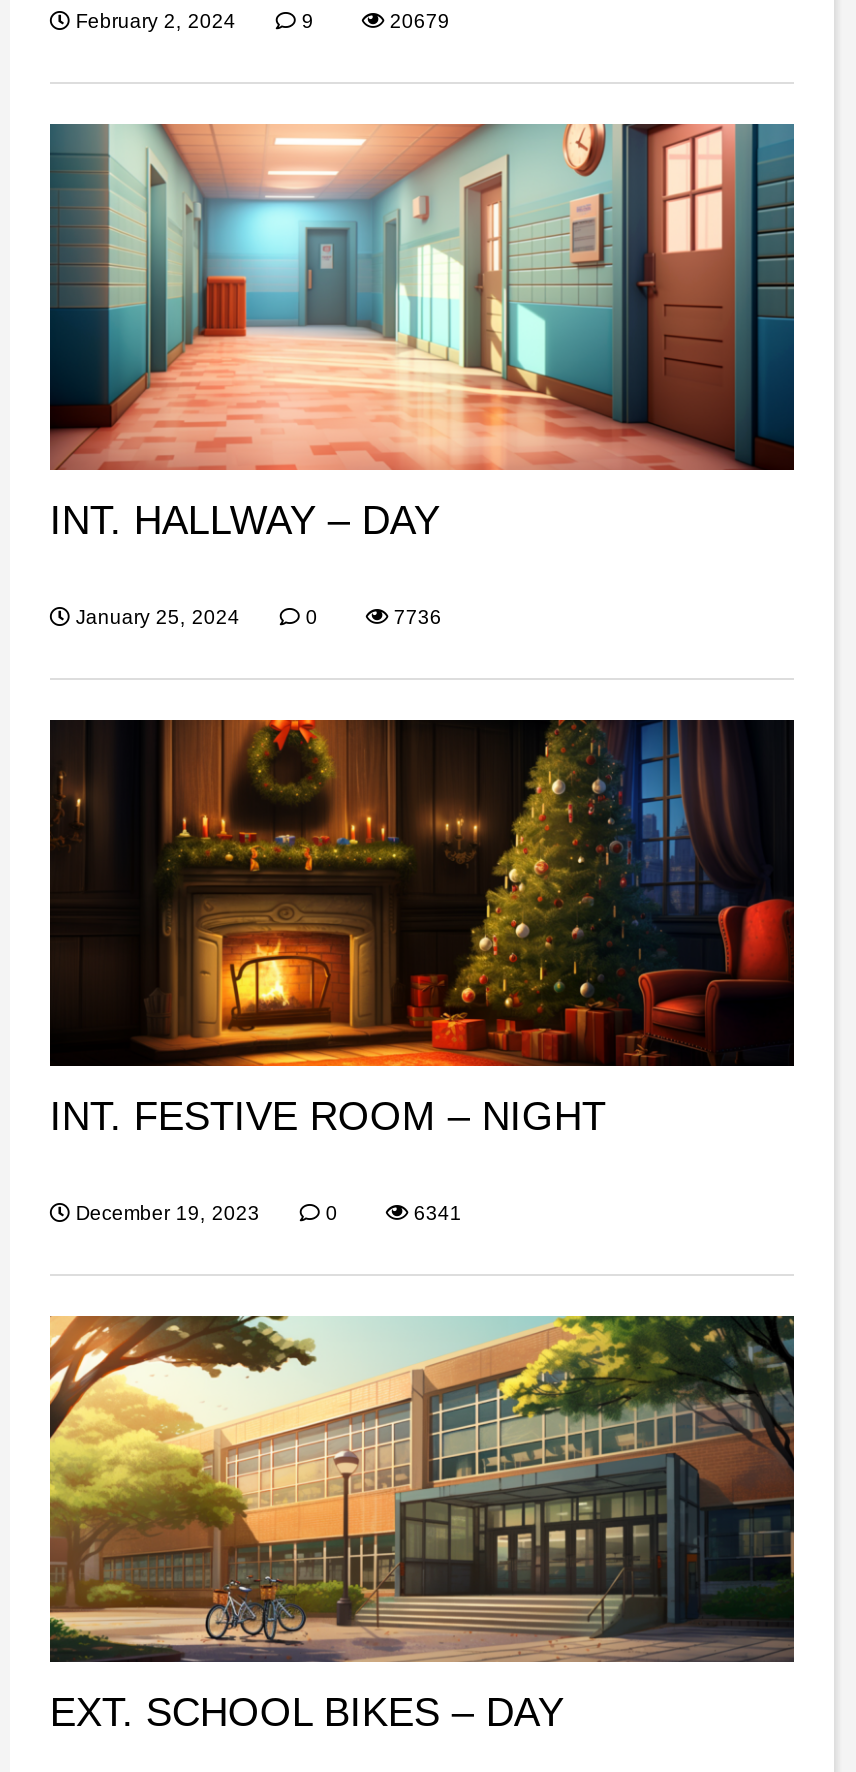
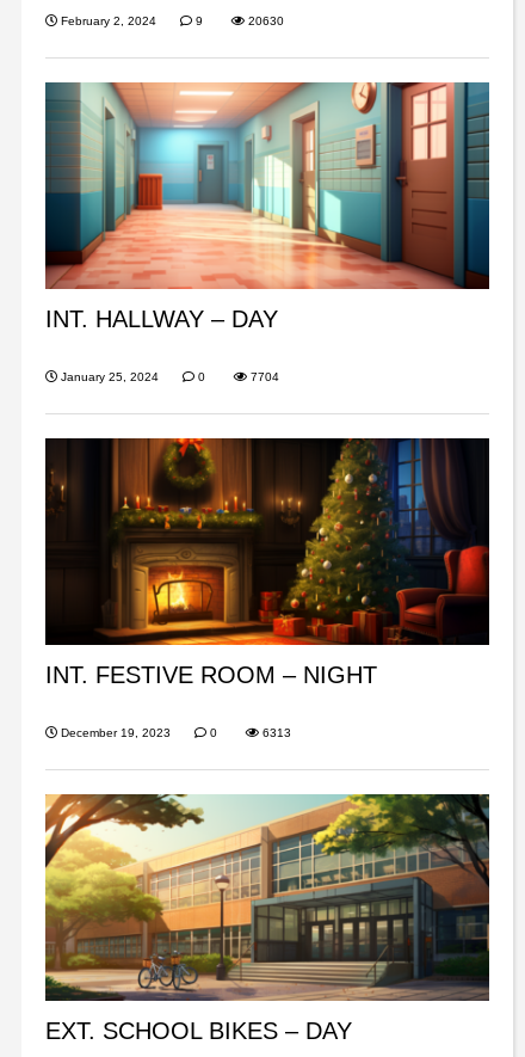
- 20679
+ 20630

- 7736
+ 7704

- 6341
+ 6313
